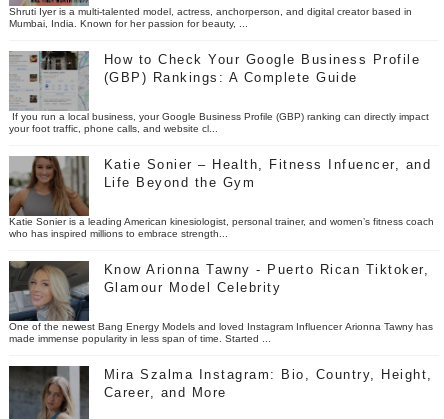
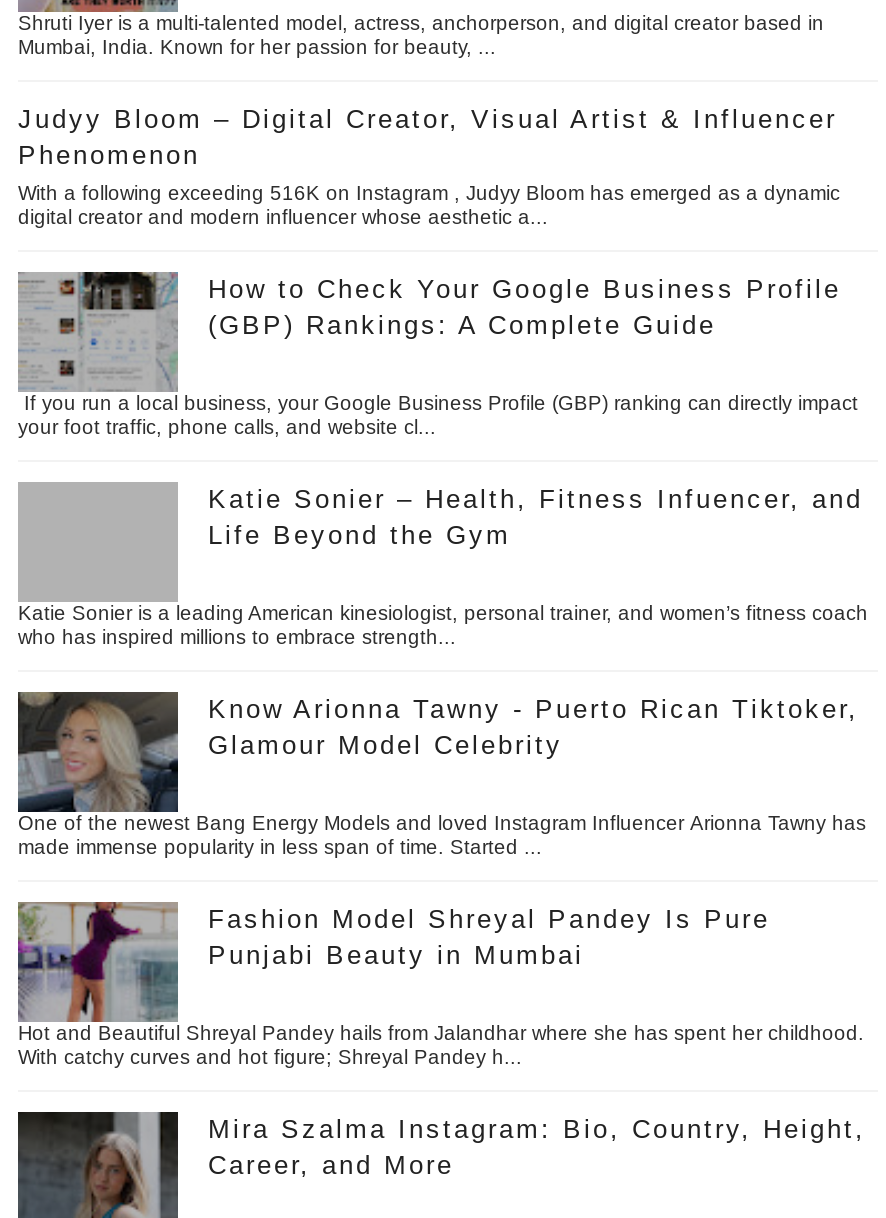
+ Judyy Bloom – Digital Creator, Visual Artist & Influencer
+ Phenomenon
+ With a following exceeding 516K on Instagram , Judyy Bloom has emerged as a dynamic
+ digital creator and modern influencer whose aesthetic a...

- [image]

+ [image]
+ Fashion Model Shreyal Pandey Is Pure
+ Punjabi Beauty in Mumbai
+ Hot and Beautiful Shreyal Pandey hails from Jalandhar where she has spent her childhood.
+ With catchy curves and hot figure; Shreyal Pandey h...
